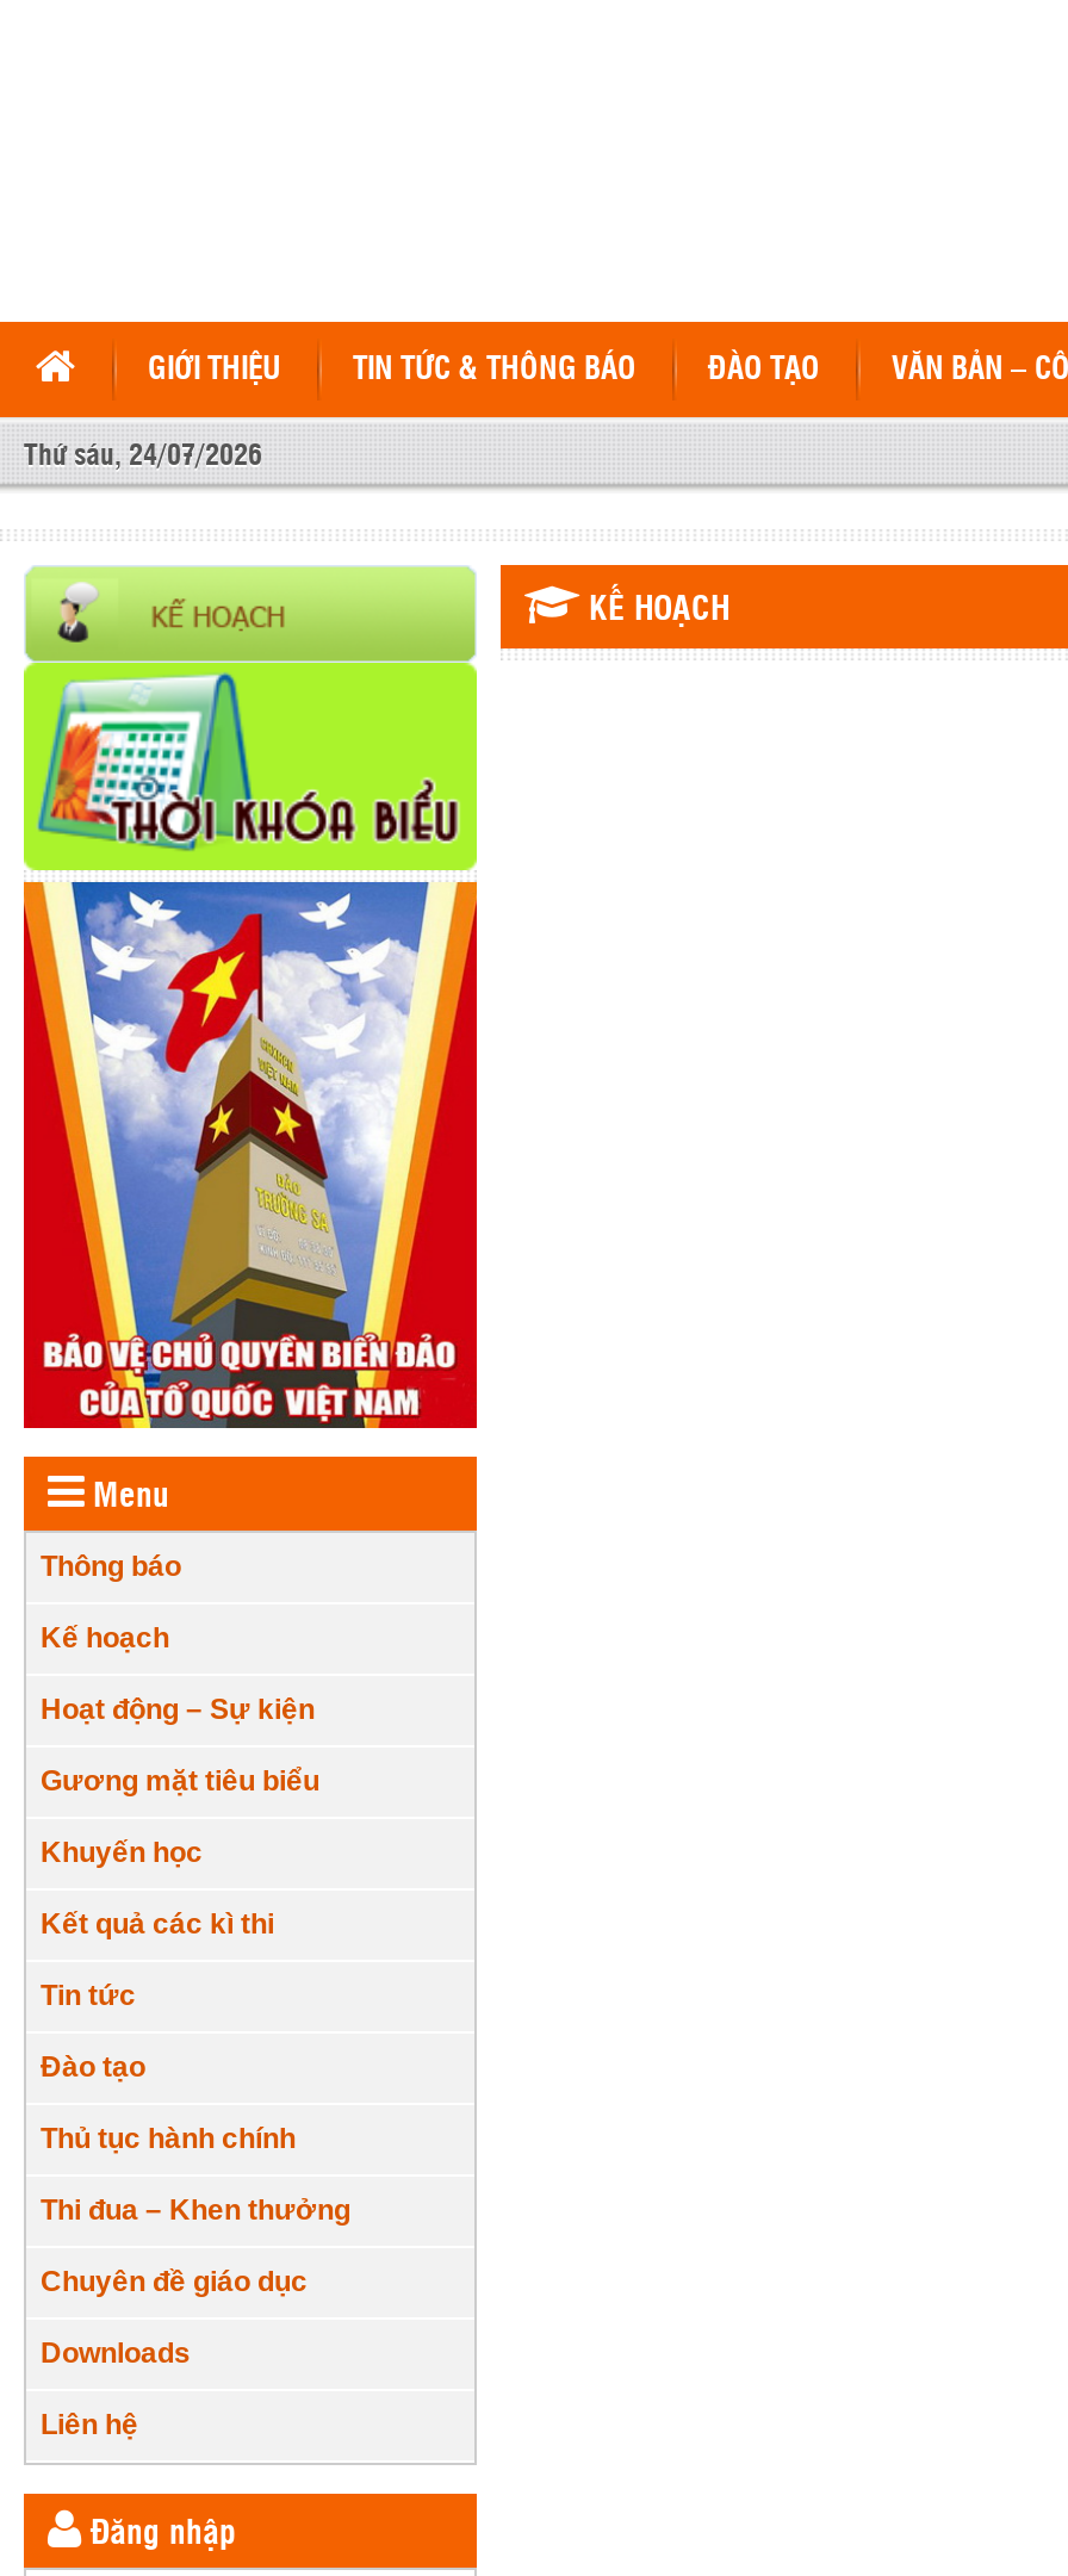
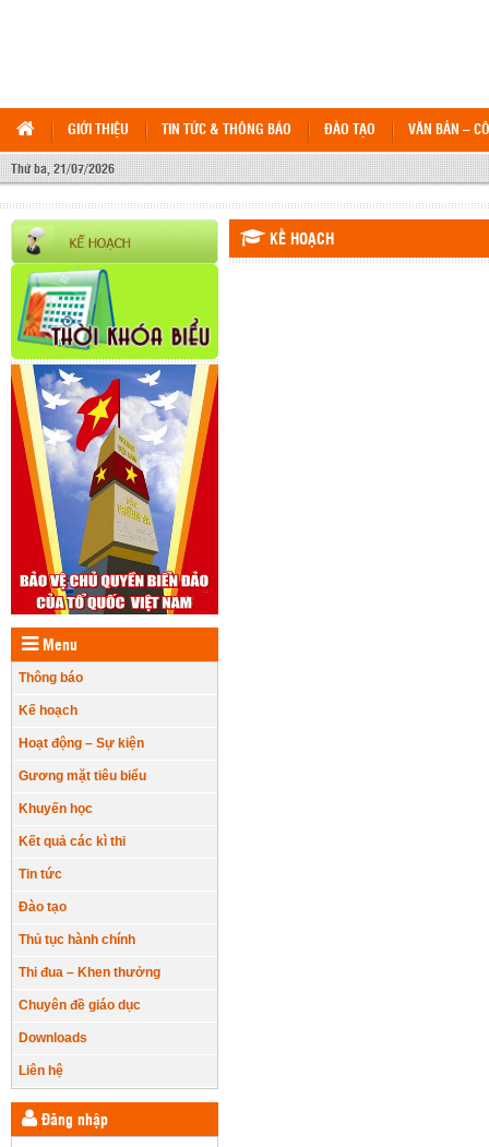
- Thứ sáu, 24/07/2026
+ Thứ ba, 21/07/2026
